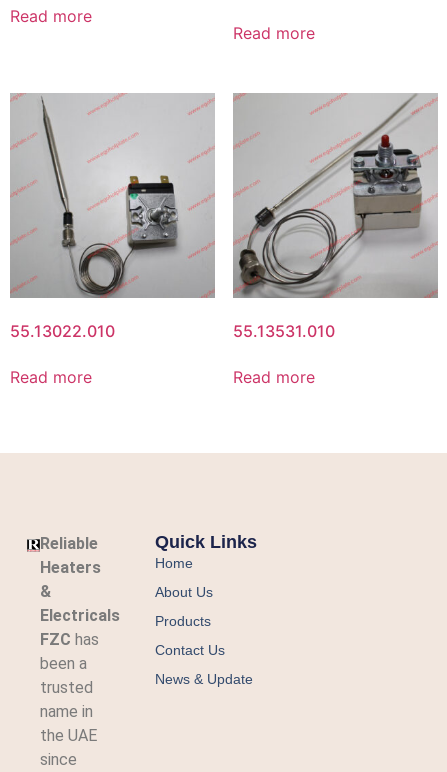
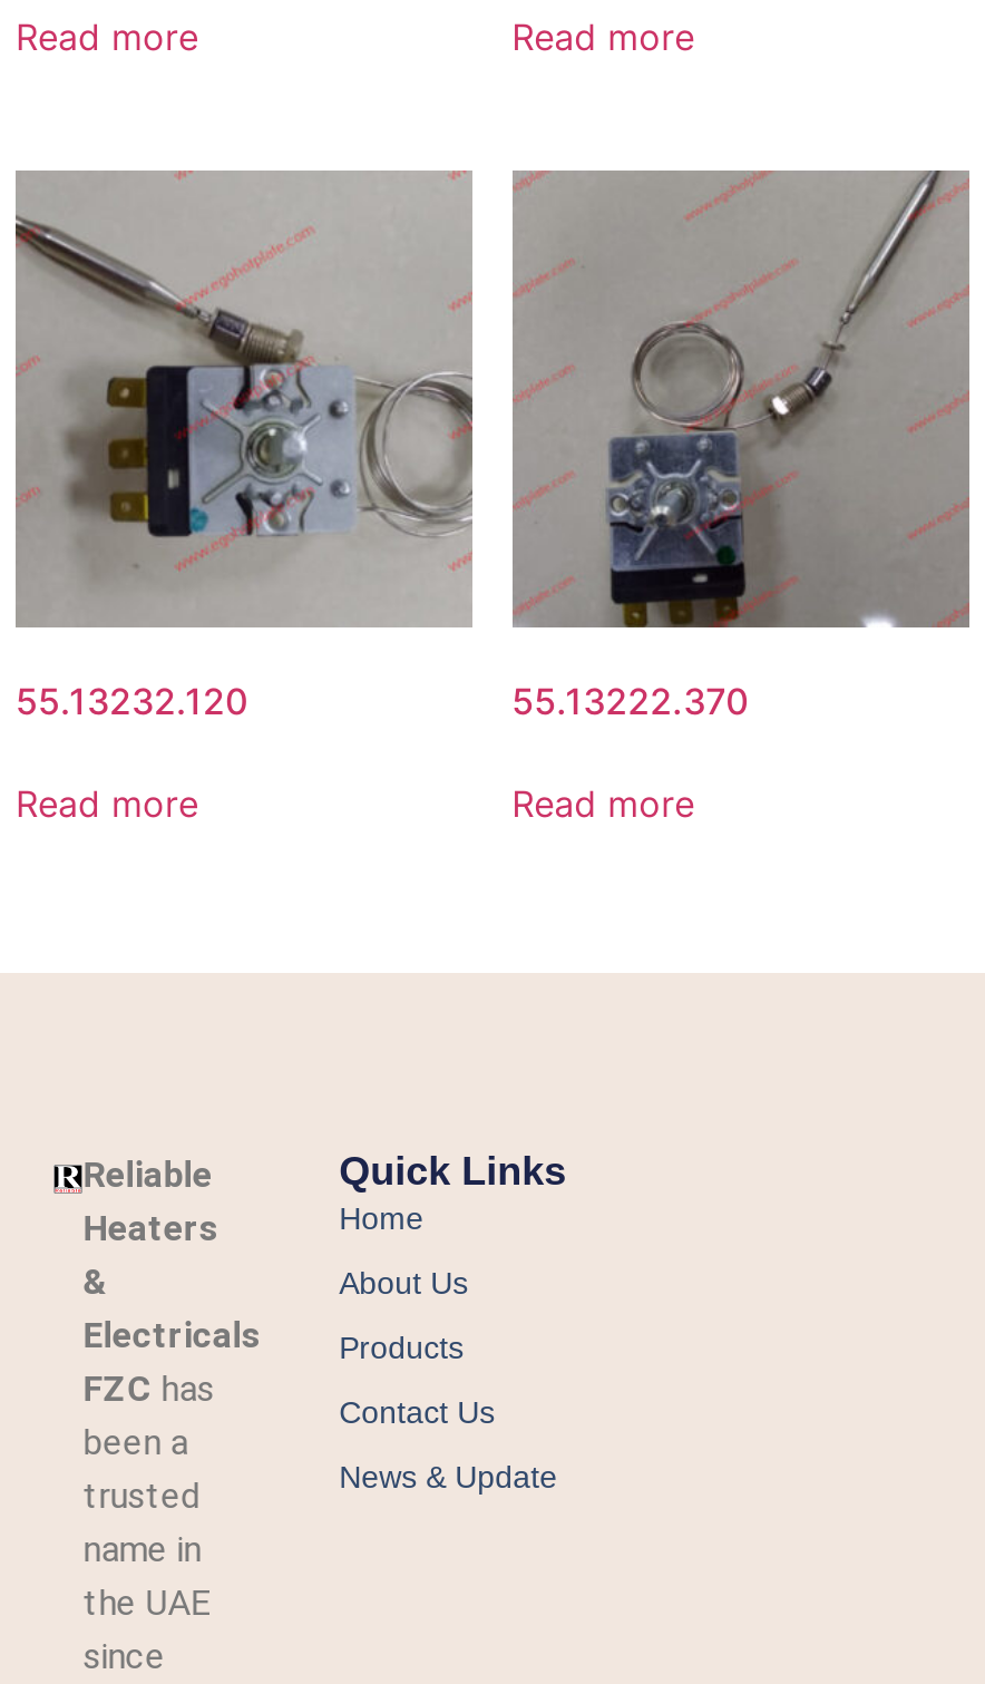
- [image]
- 55.13022.010
+ [image]
+ 55.13232.120

- [image]
- 55.13531.010
+ [image]
+ 55.13222.370
